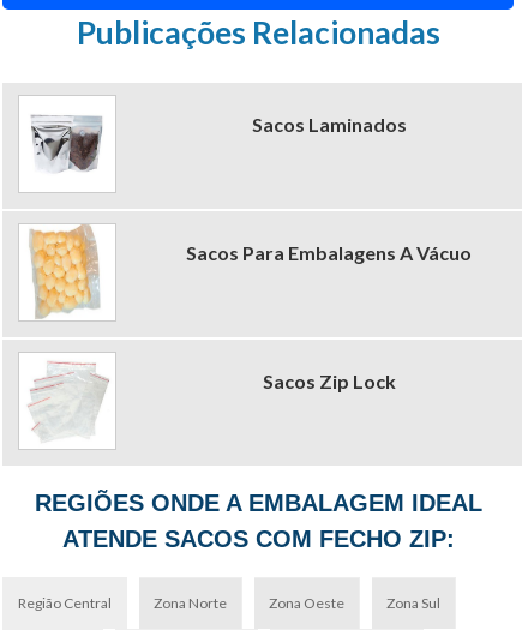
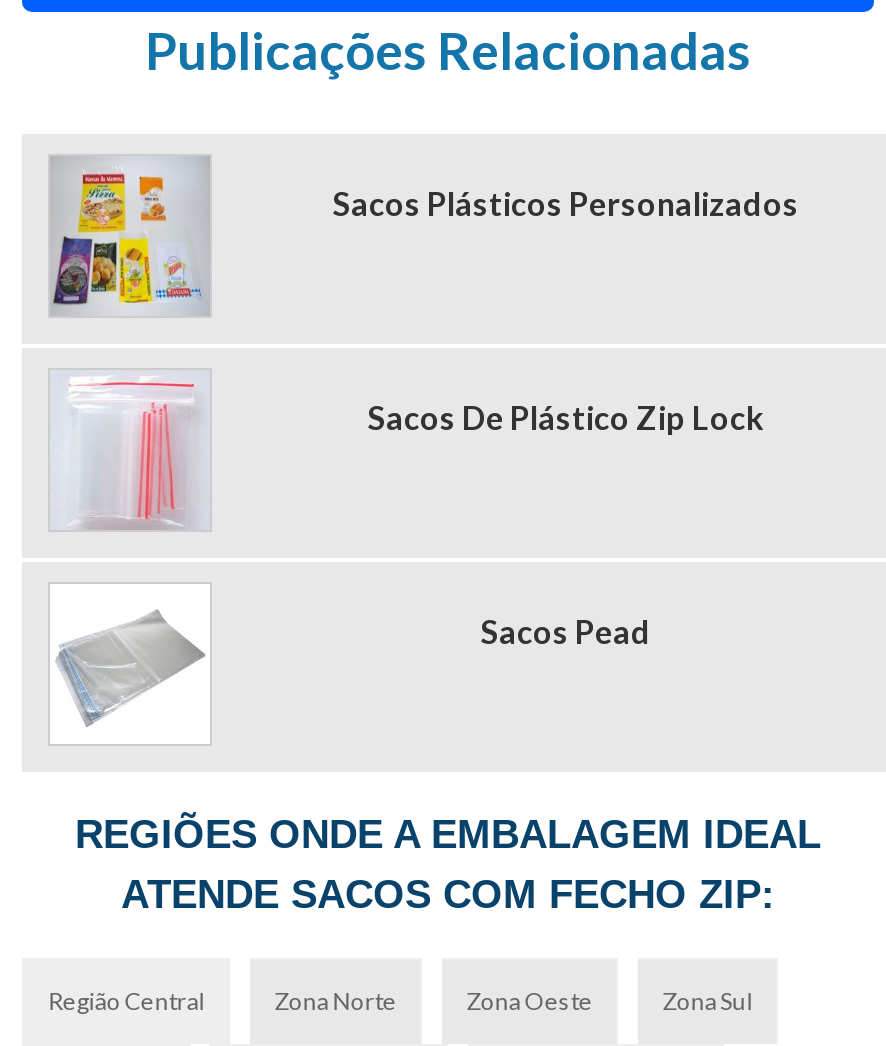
- [image]
+ [image]

- Sacos Laminados
+ Sacos Plásticos Personalizados

- [image]
+ [image]

- Sacos Para Embalagens A Vácuo
+ Sacos De Plástico Zip Lock

- [image]
+ [image]

- Sacos Zip Lock
+ Sacos Pead
